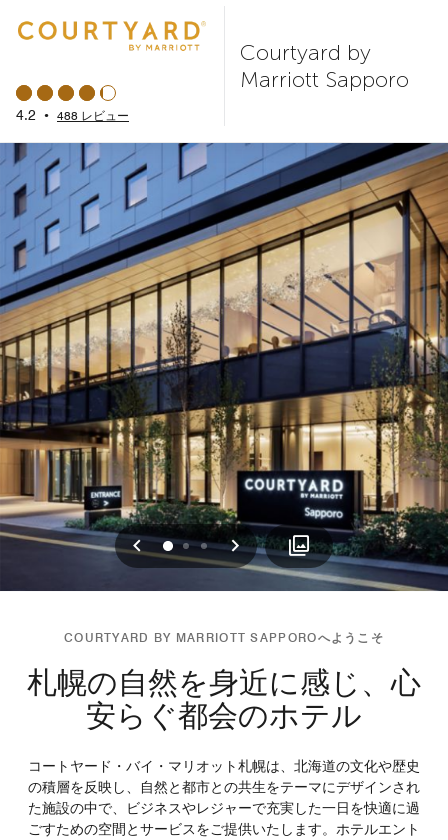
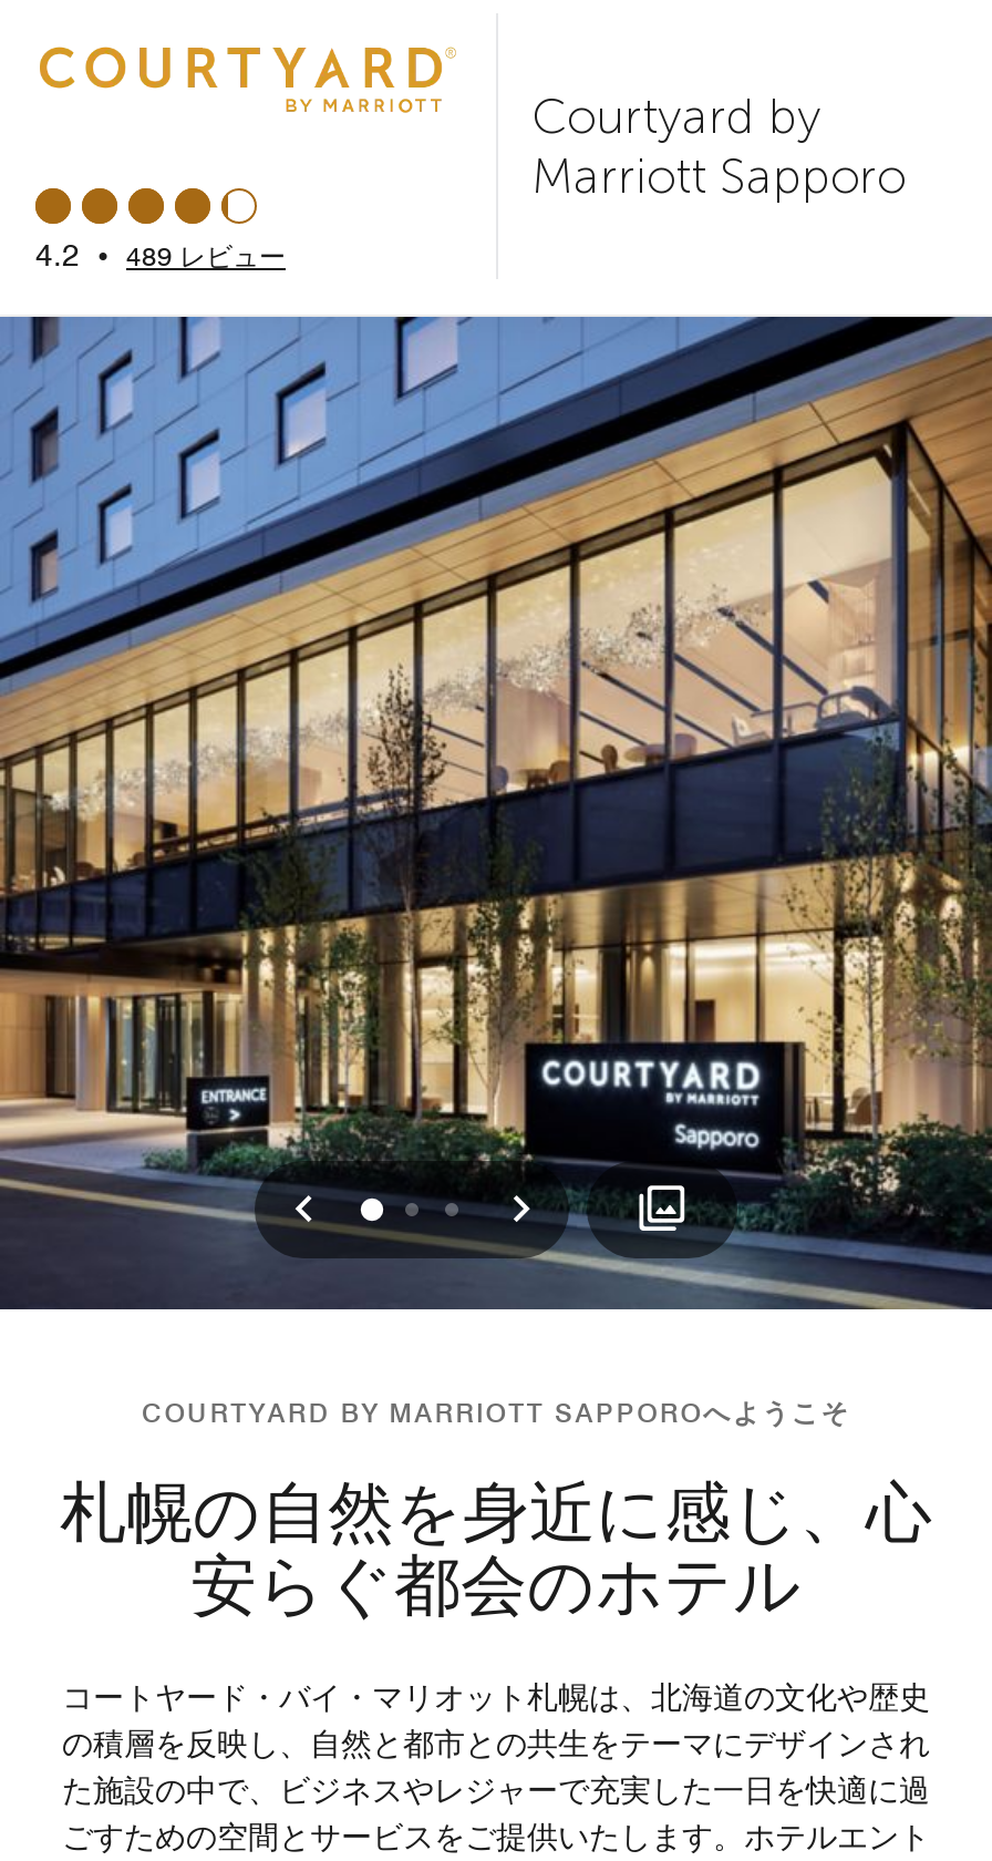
- 4.2 • 488 レビュー
+ 4.2 • 489 レビュー
